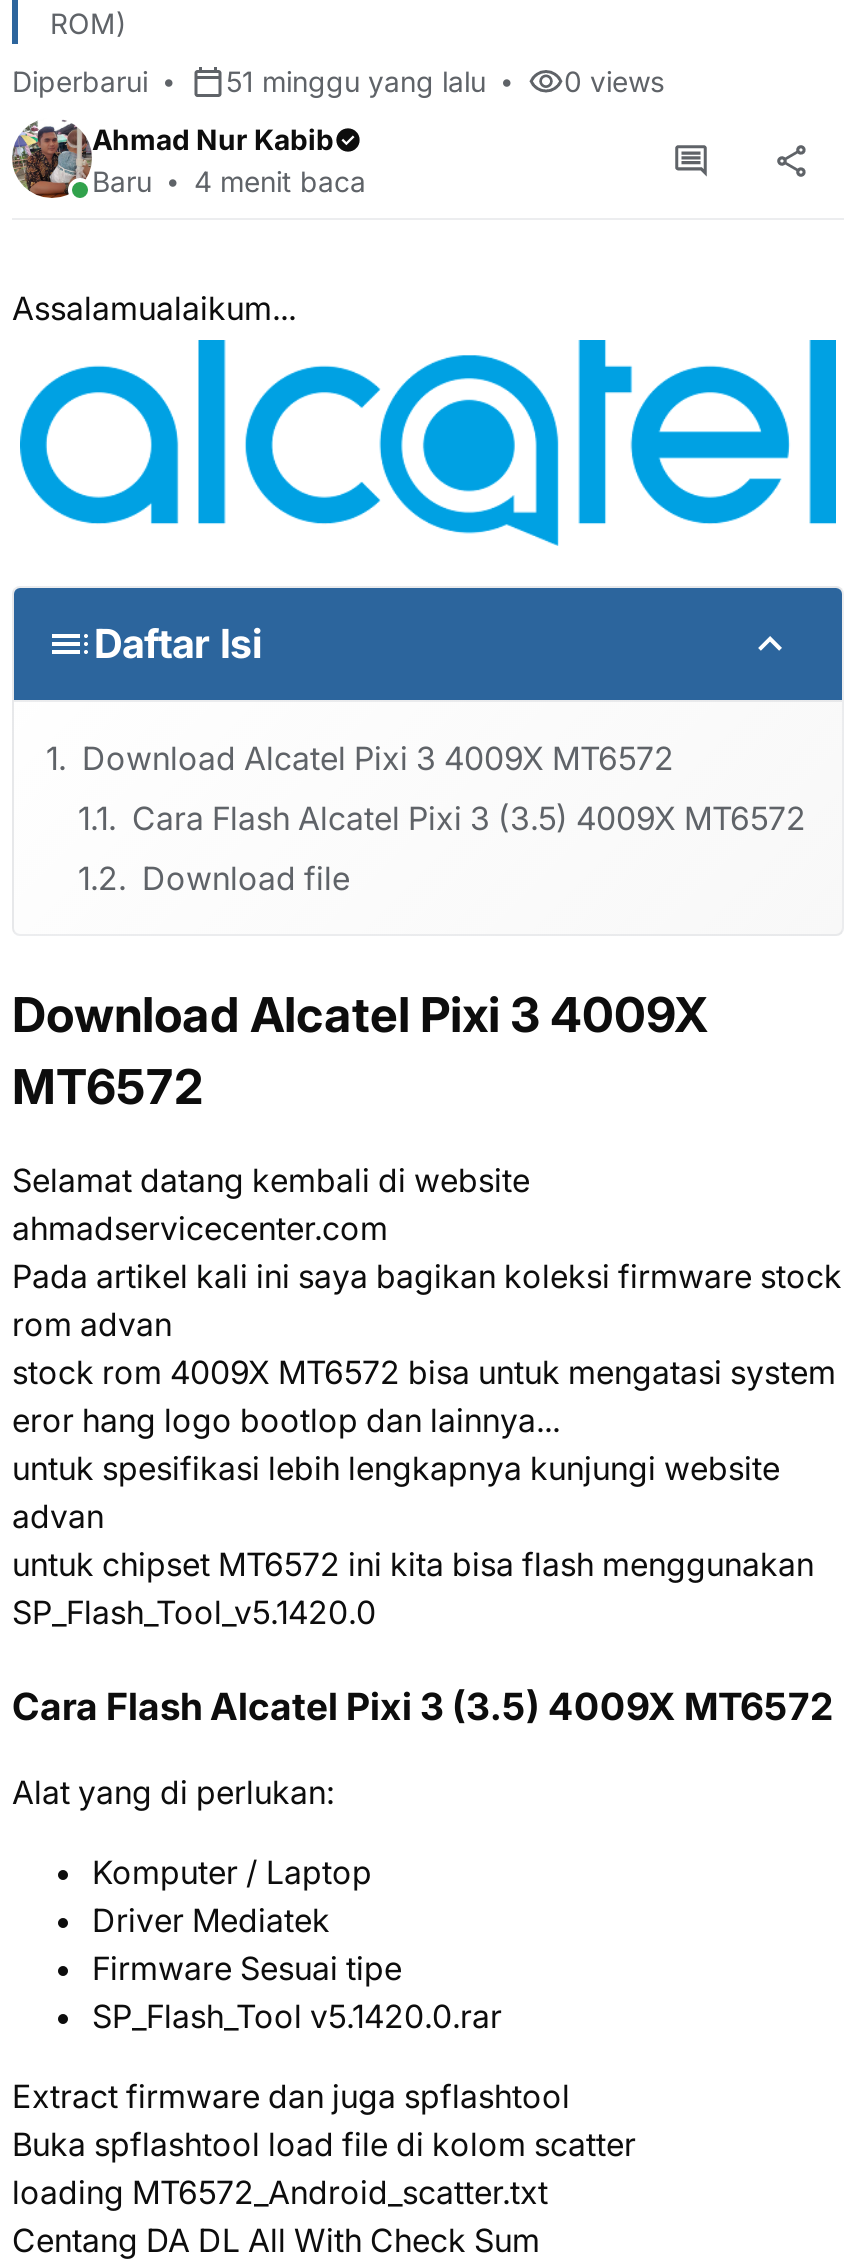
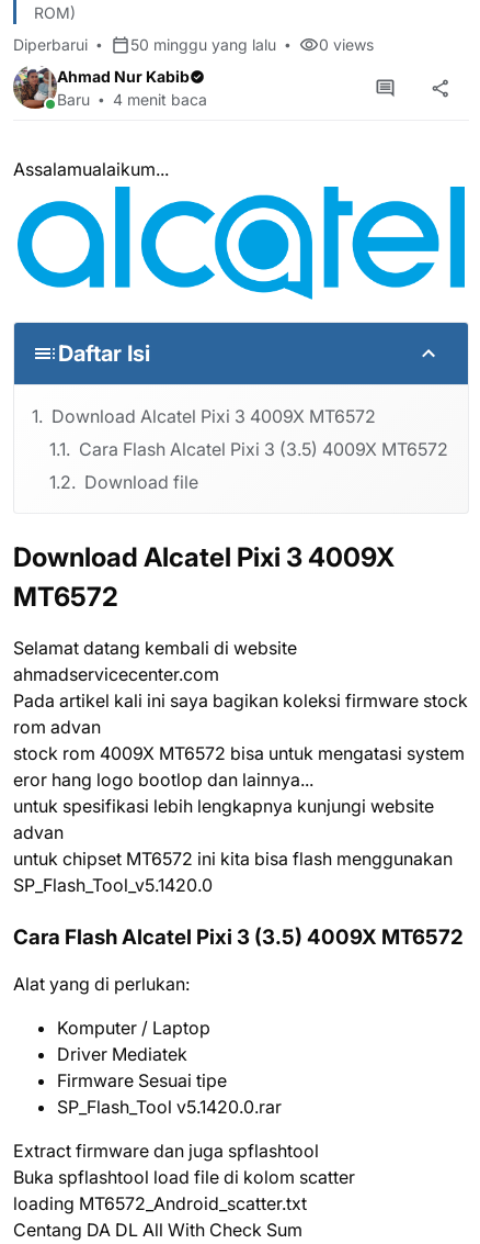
- 51 minggu yang lalu
+ 50 minggu yang lalu
